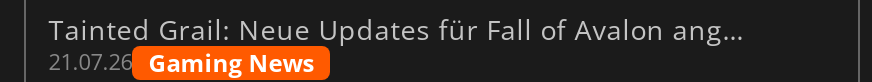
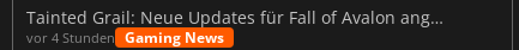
- 21.07.26 Gaming News
+ vor 4 Stunden Gaming News
